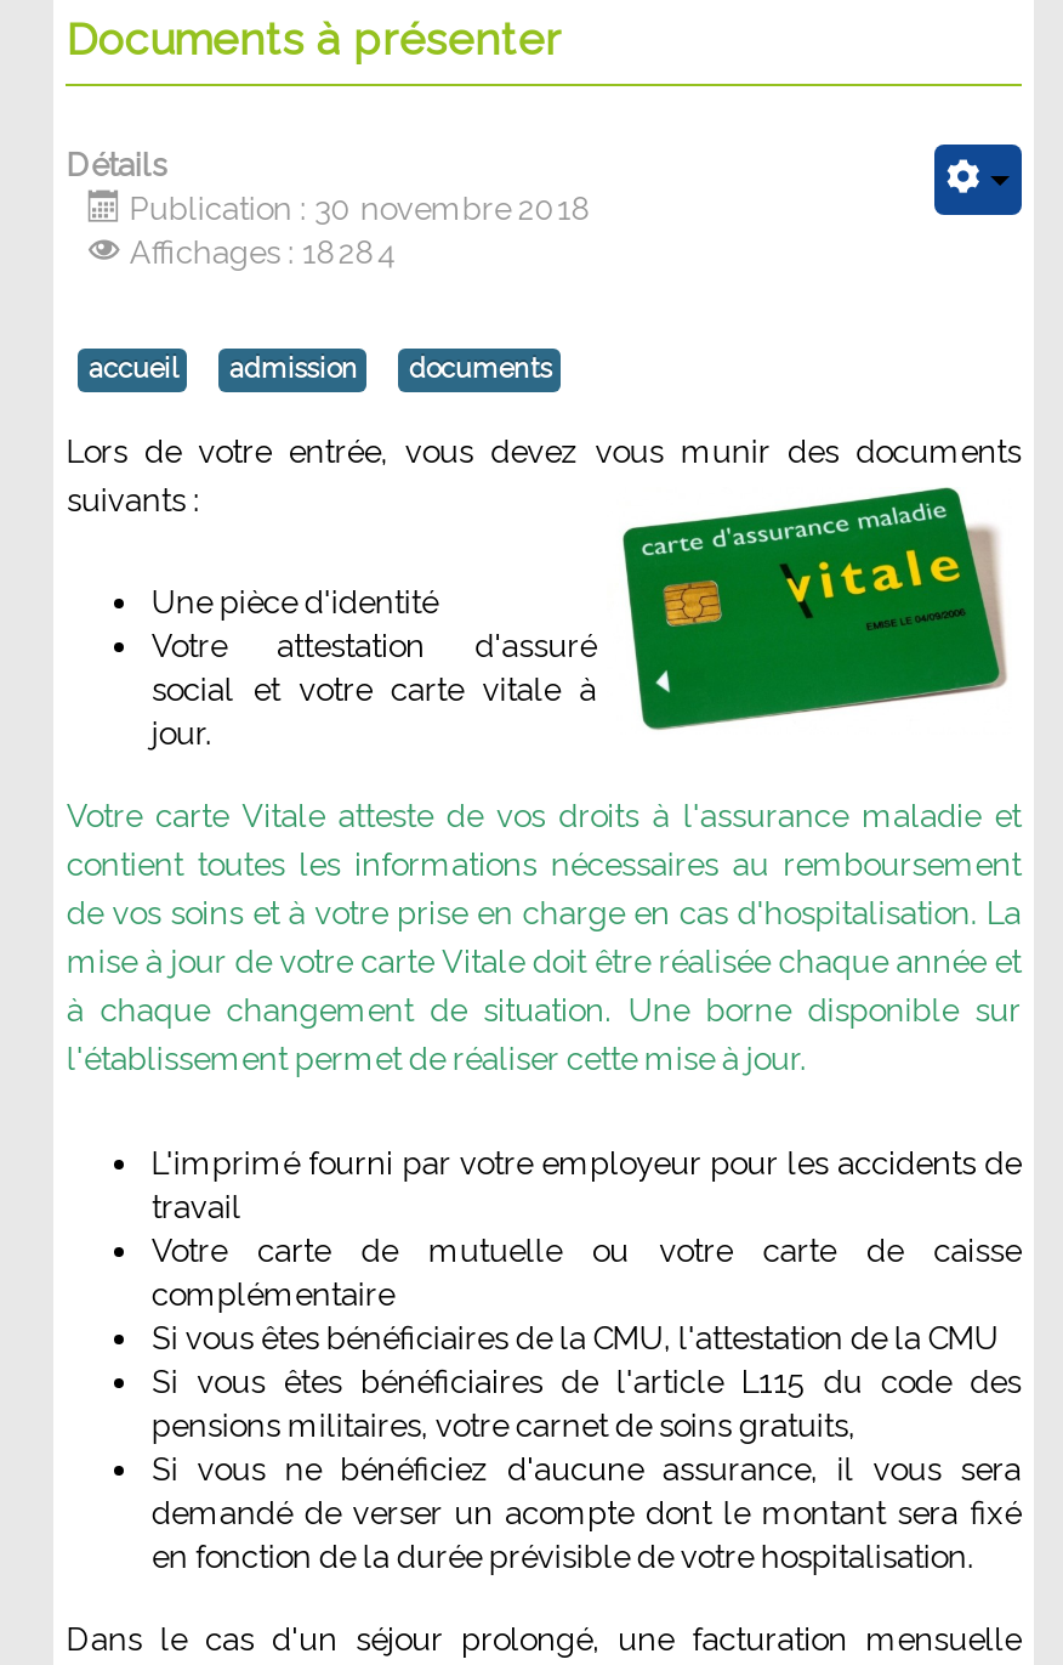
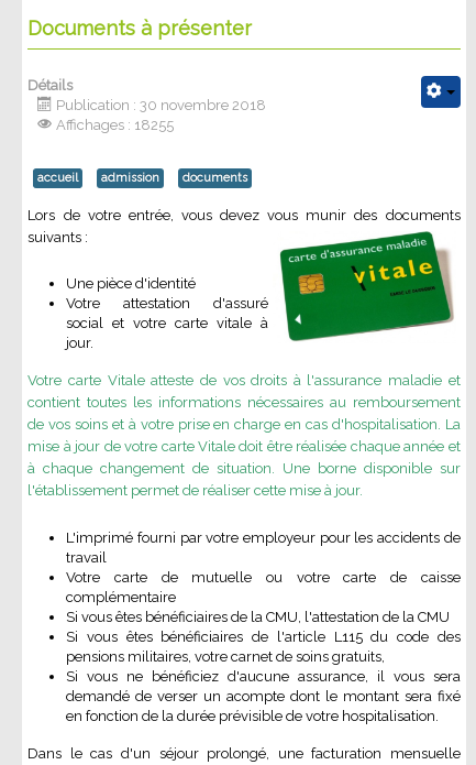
- Affichages : 18284
+ Affichages : 18255
